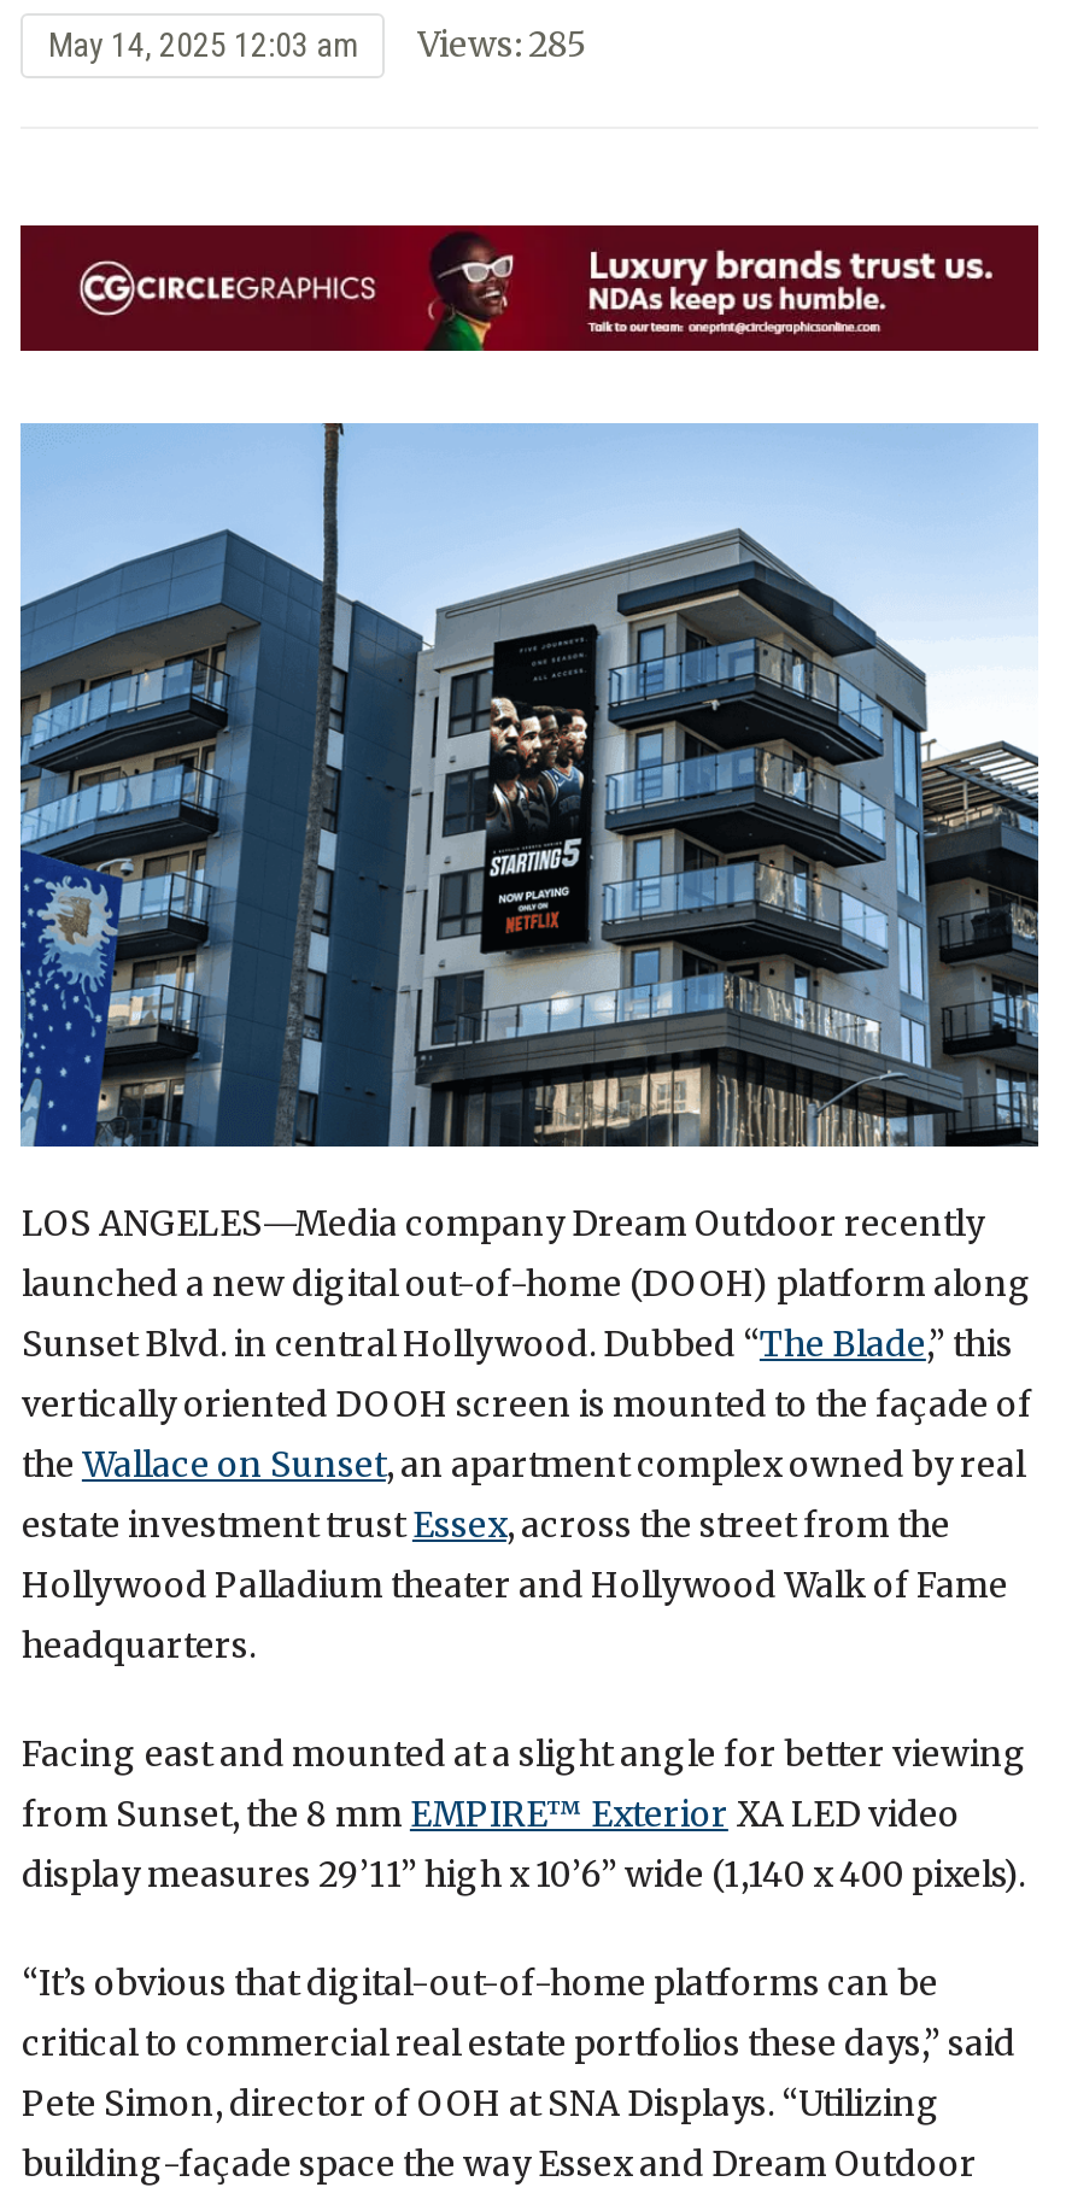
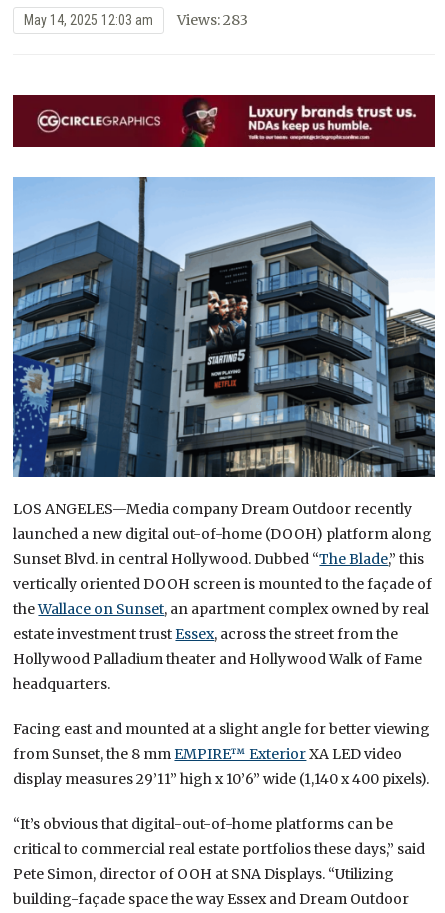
- May 14, 2025 12:03 am Views: 285
+ May 14, 2025 12:03 am Views: 283
